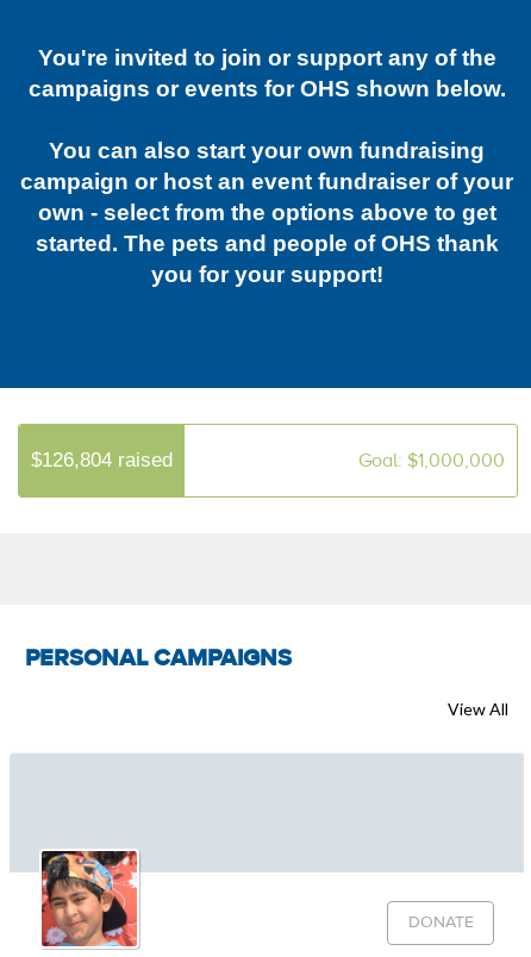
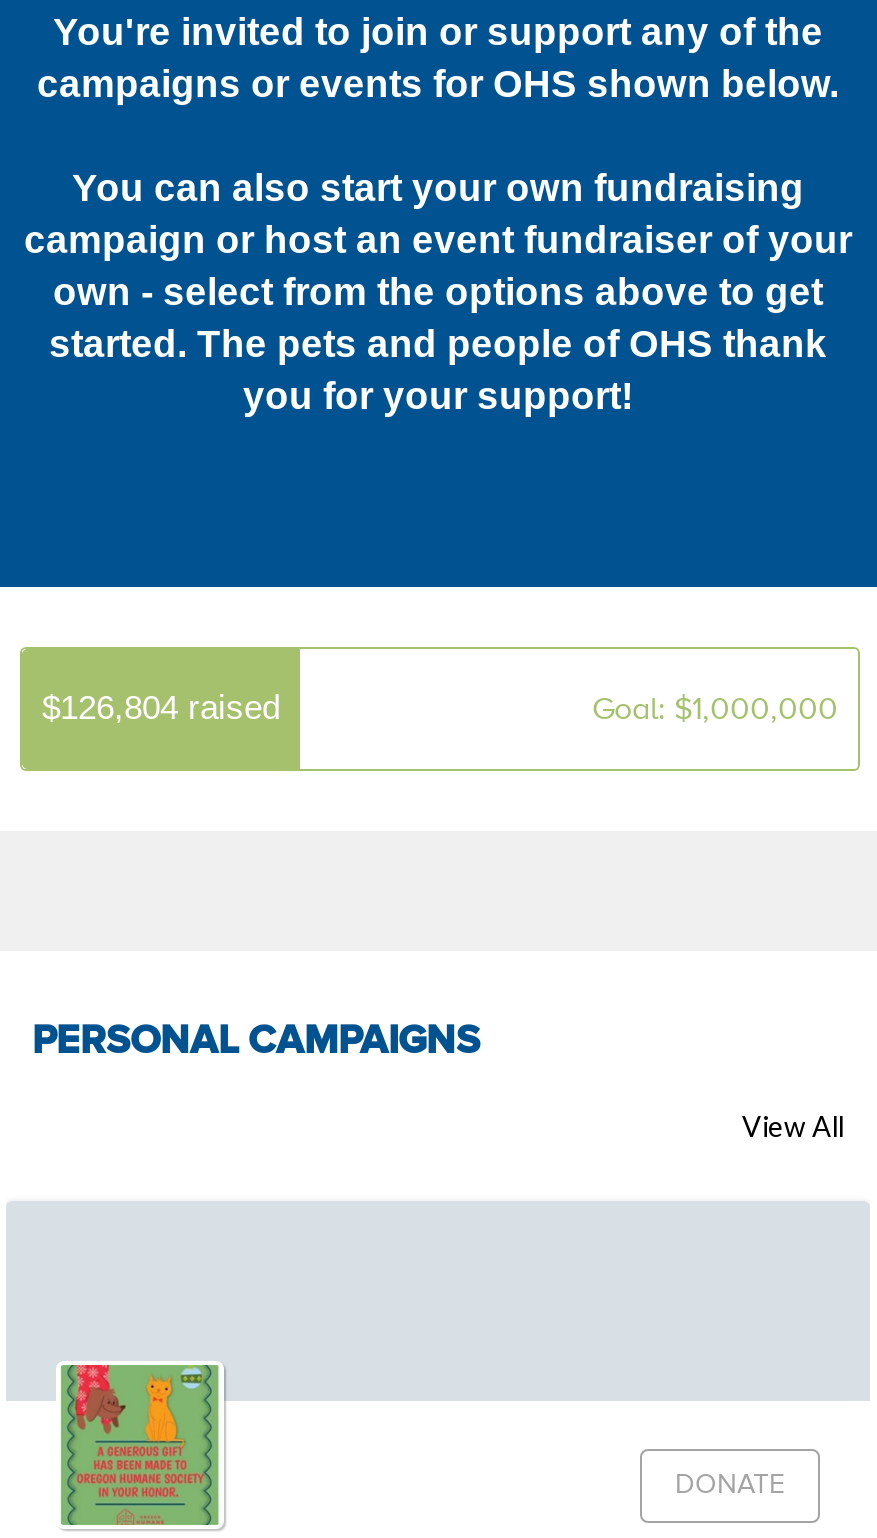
- [image]
+ [image]
